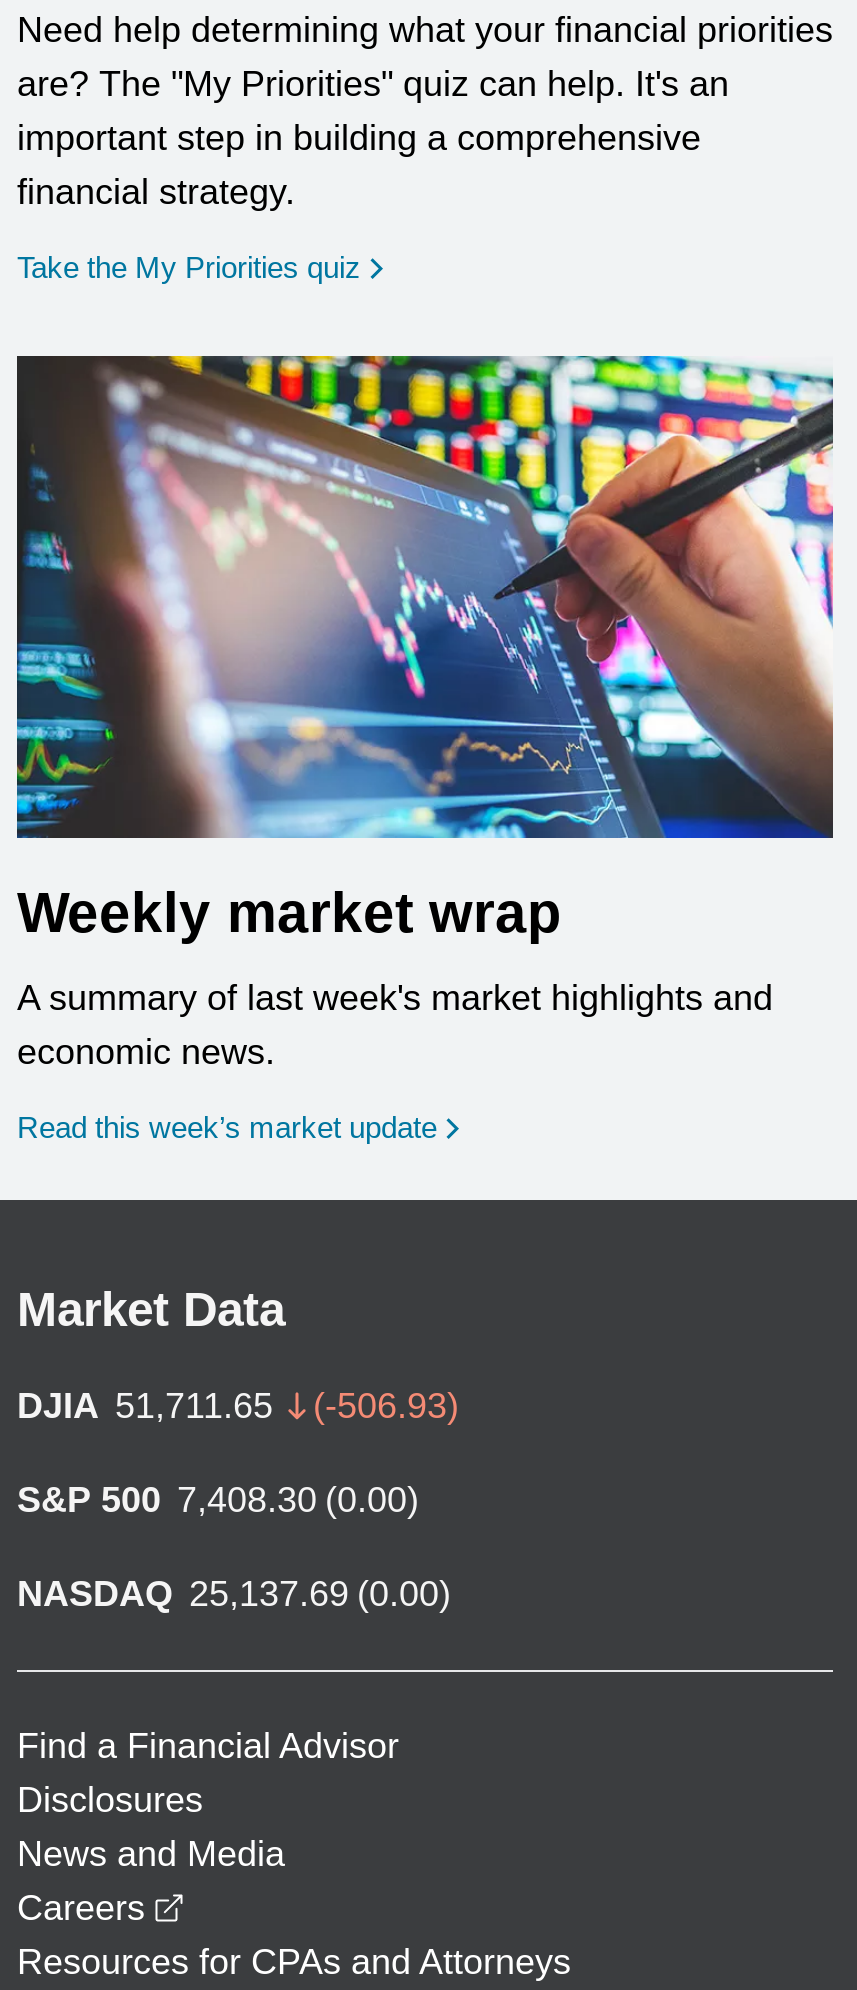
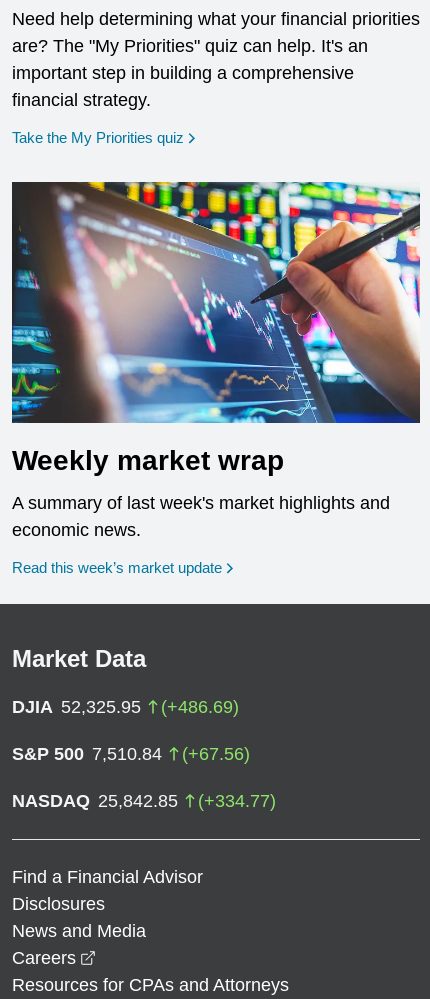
- DJIA 51,711.65
- (-506.93)
+ DJIA 52,325.95
+ (+486.69)

- S&P 500 7,408.30 (0.00)
+ S&P 500 7,510.84
+ (+67.56)

- NASDAQ 25,137.69 (0.00)
+ NASDAQ 25,842.85
+ (+334.77)
